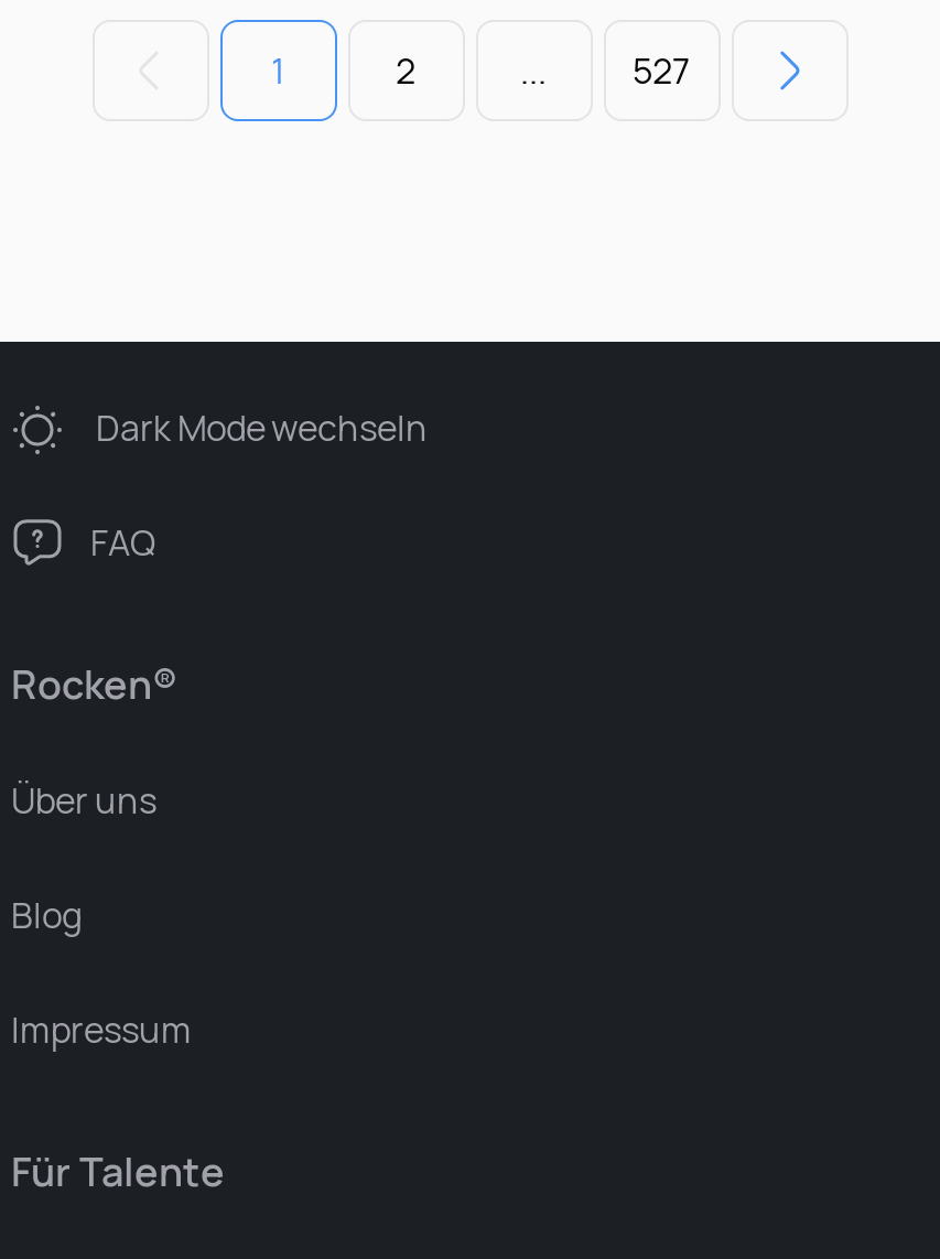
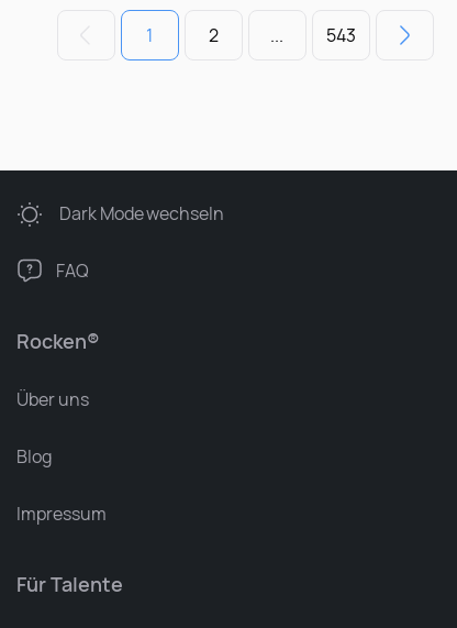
- 527
+ 543
